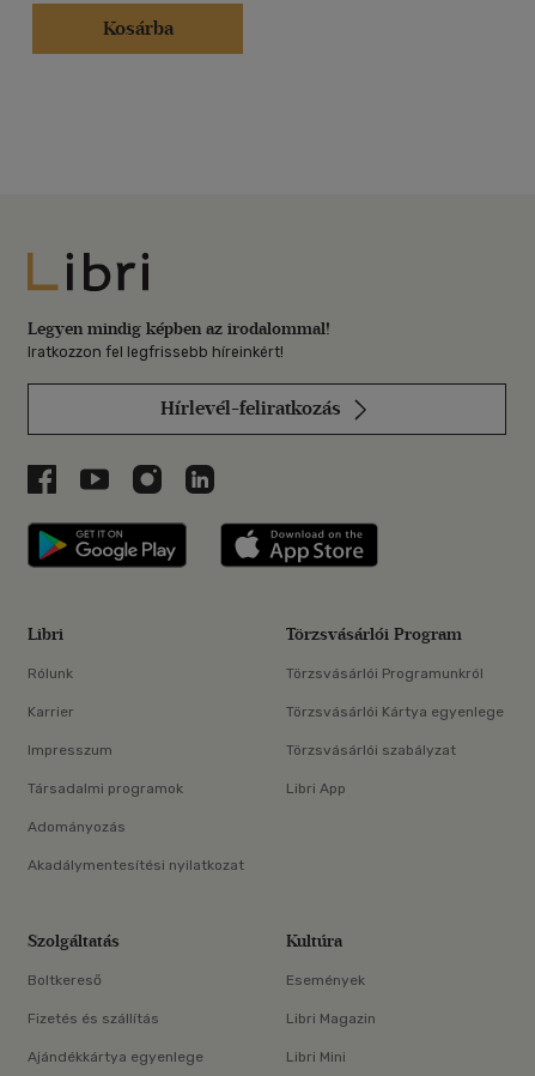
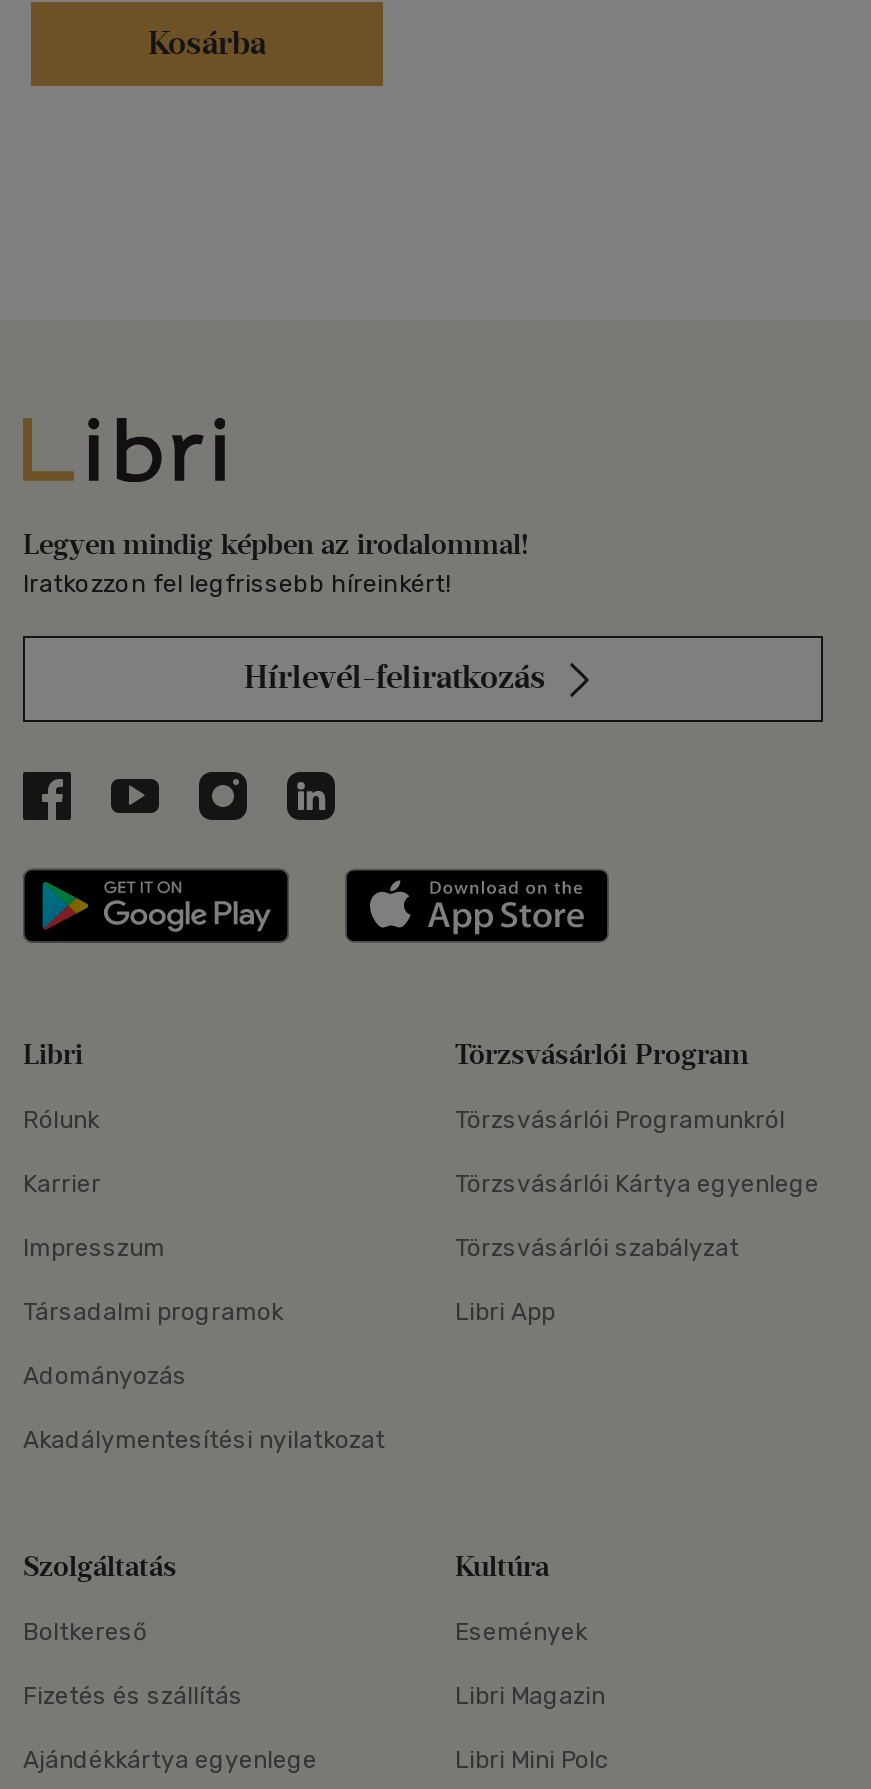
- Libri Mini
+ Libri Mini Polc
